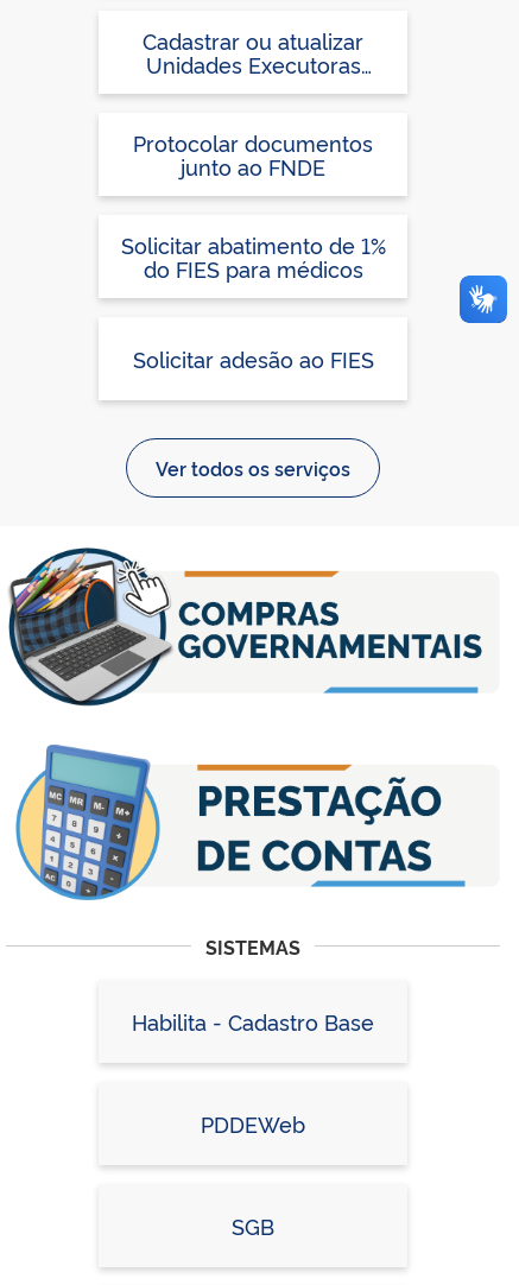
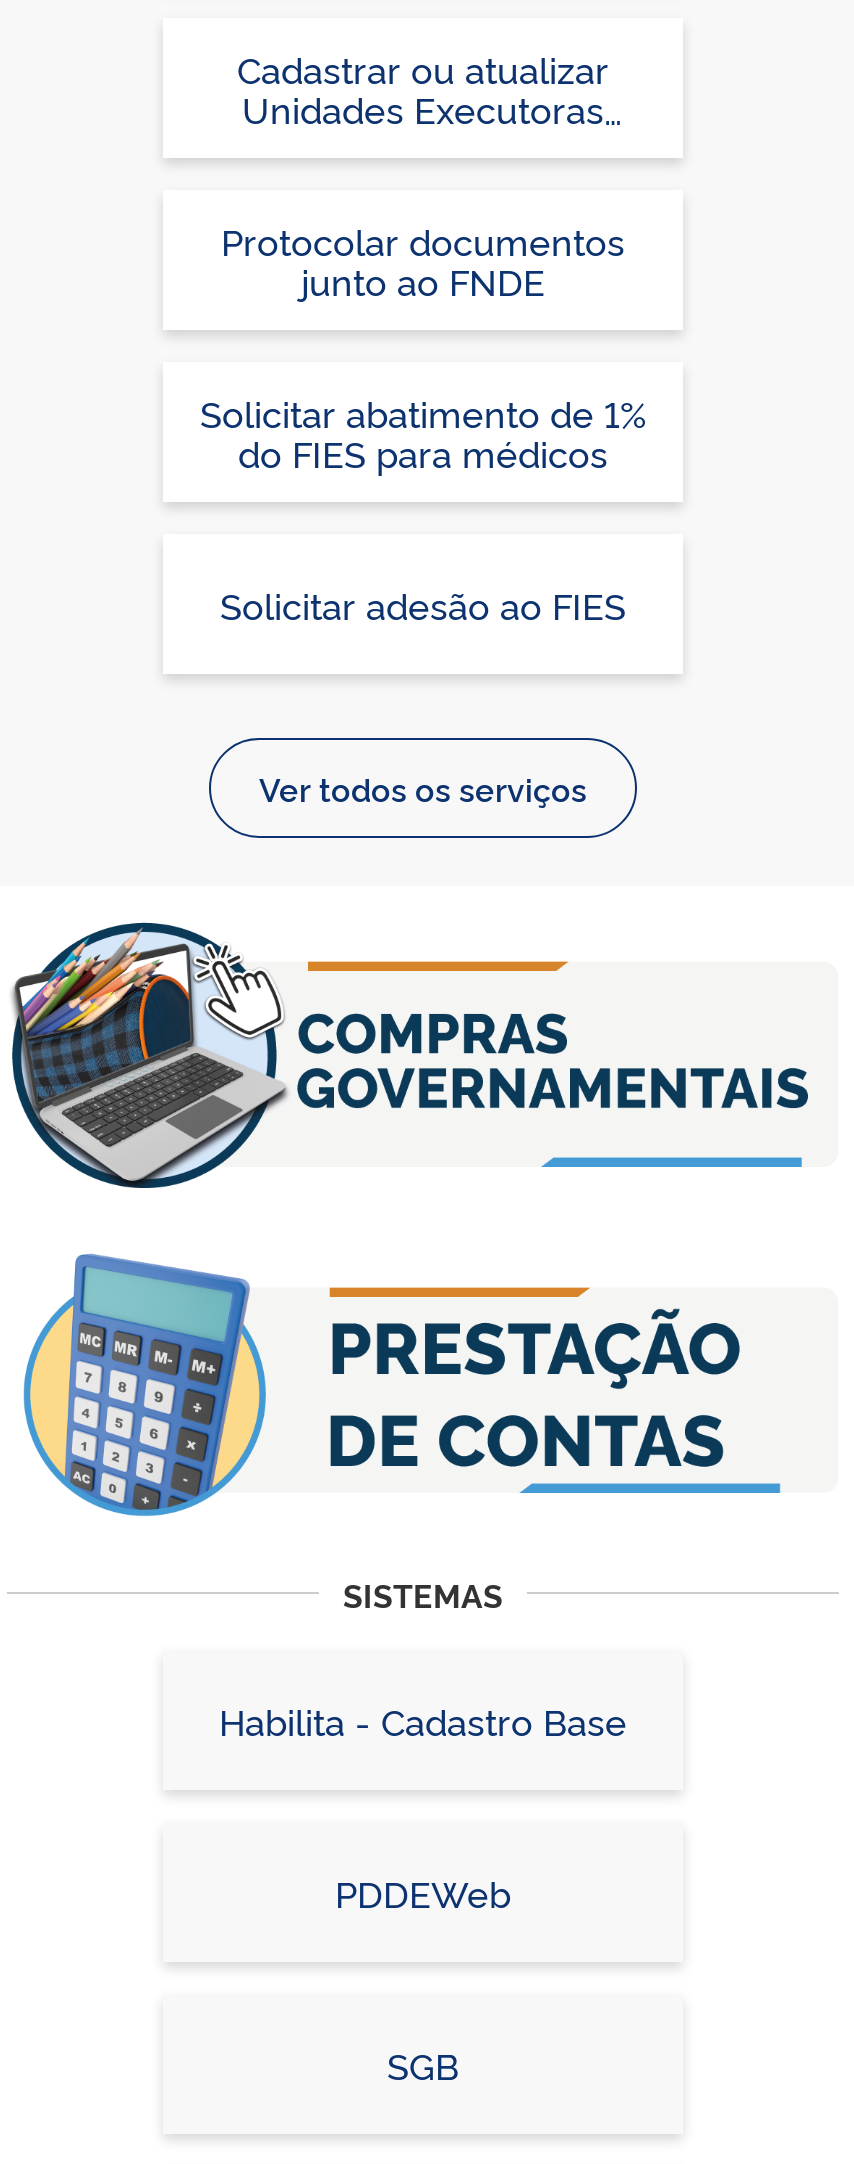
- [image]
